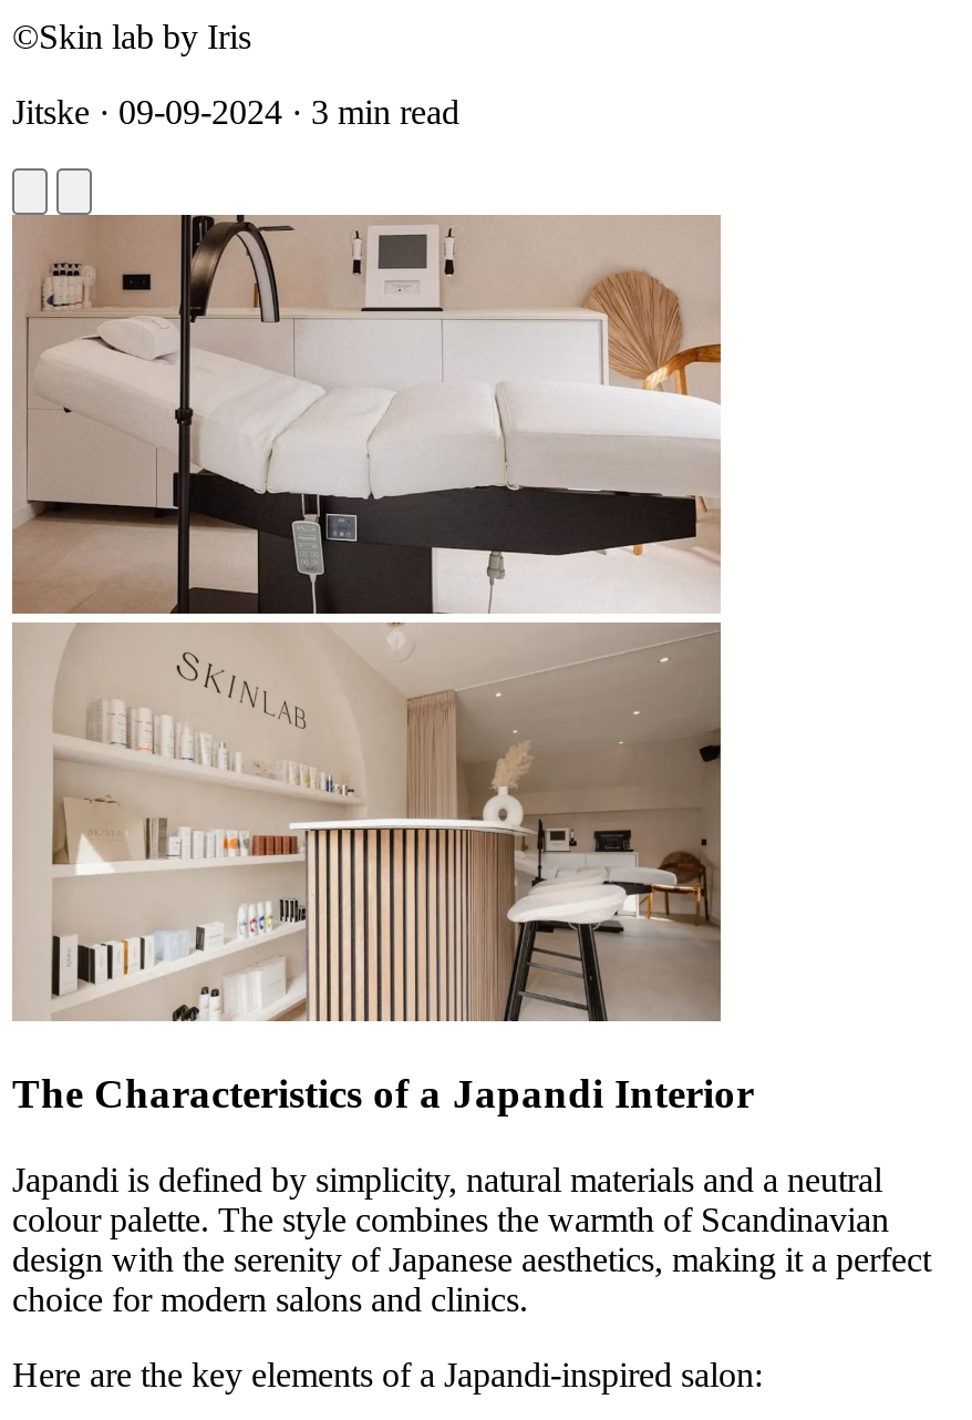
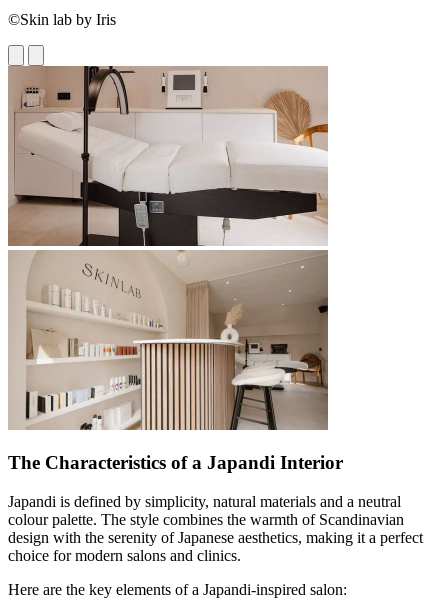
- Jitske · 09-09-2024 · 3 min read
